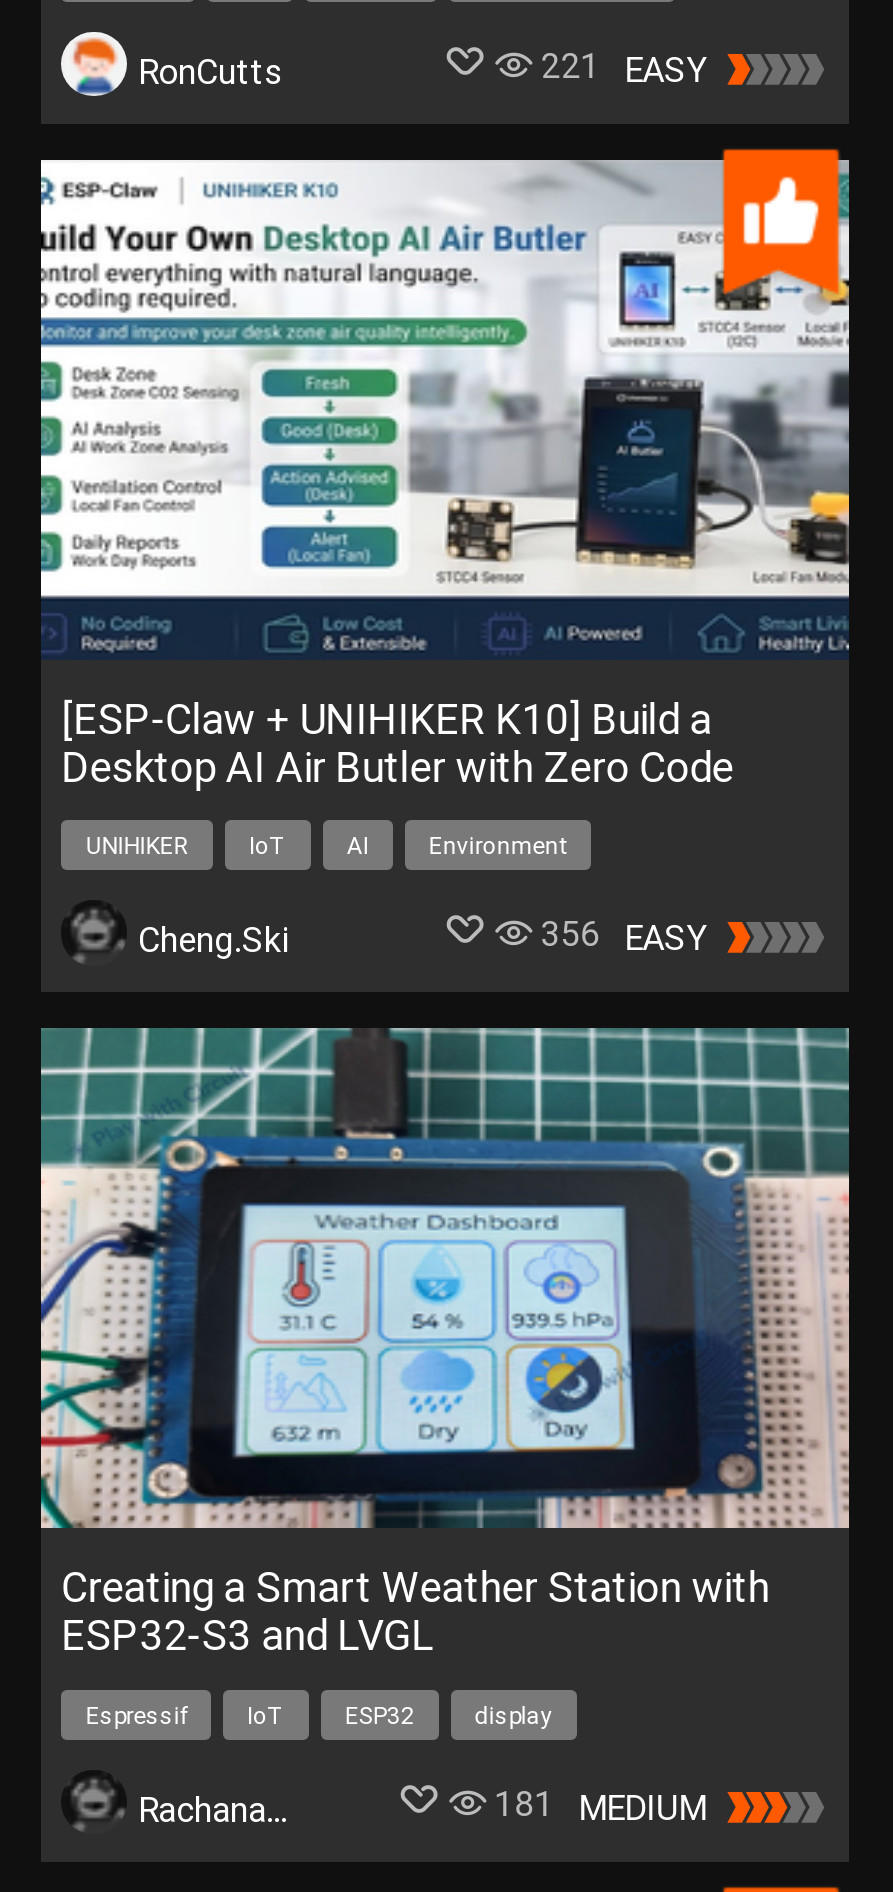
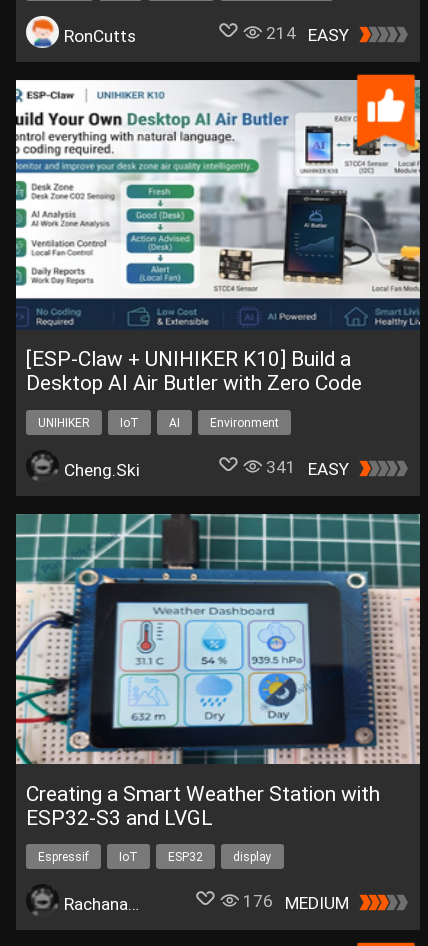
- 221 EASY
+ 214 EASY

- 356 EASY
+ 341 EASY

- 181 MEDIUM
+ 176 MEDIUM
